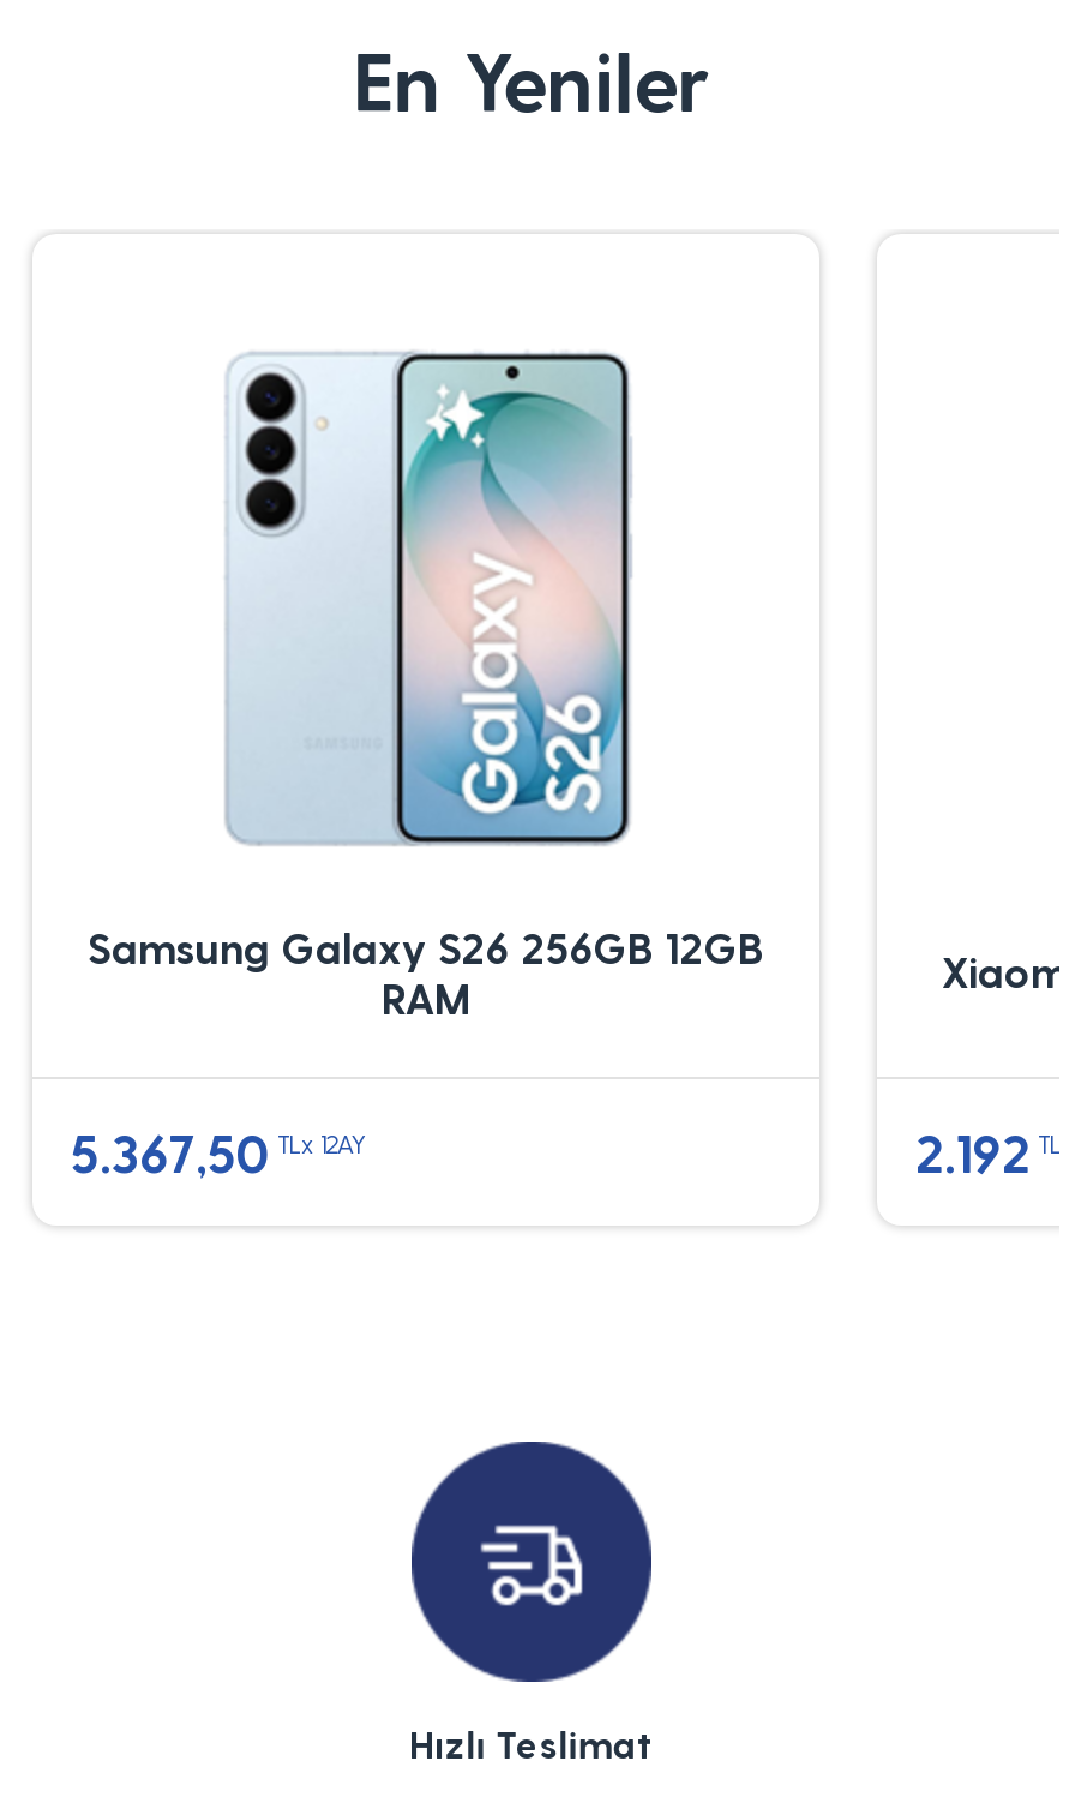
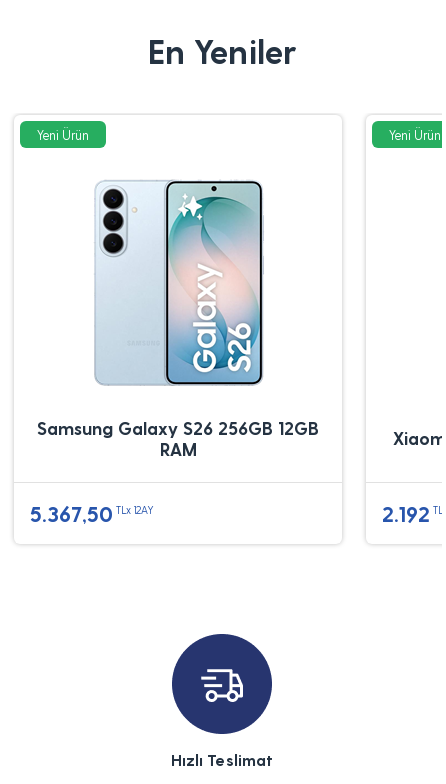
+ Yeni Ürün

+ Yeni Ürün
